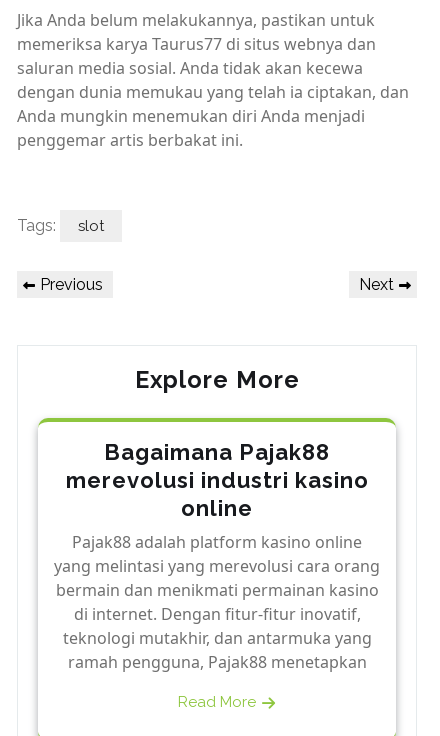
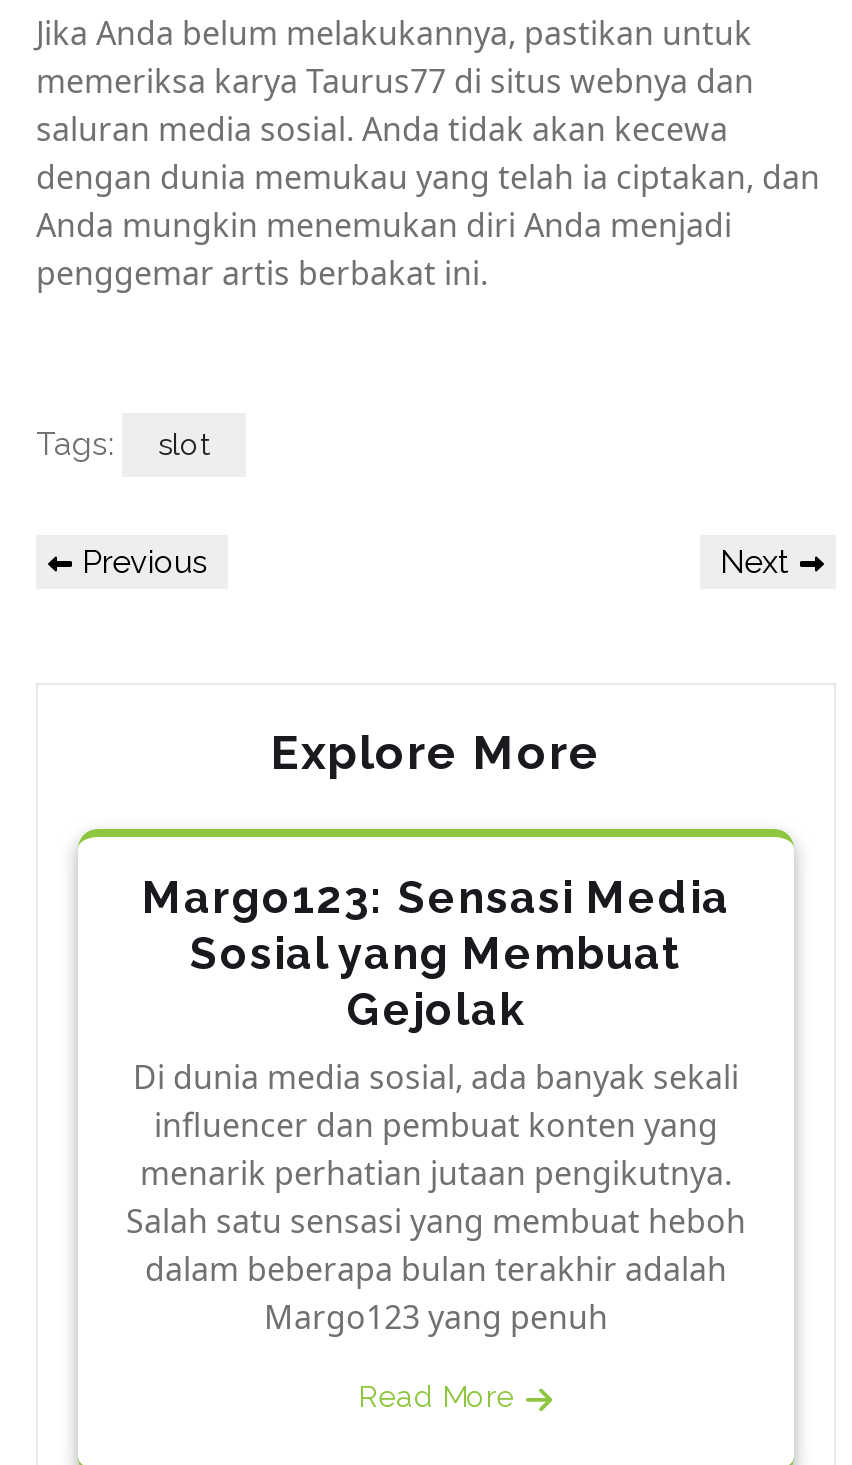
- Bagaimana Pajak88
- merevolusi industri kasino
- online
- Pajak88 adalah platform kasino online
- yang melintasi yang merevolusi cara orang
- bermain dan menikmati permainan kasino
- di internet. Dengan fitur-fitur inovatif,
- teknologi mutakhir, dan antarmuka yang
- ramah pengguna, Pajak88 menetapkan
+ Margo123: Sensasi Media
+ Sosial yang Membuat
+ Gejolak
+ Di dunia media sosial, ada banyak sekali
+ influencer dan pembuat konten yang
+ menarik perhatian jutaan pengikutnya.
+ Salah satu sensasi yang membuat heboh
+ dalam beberapa bulan terakhir adalah
+ Margo123 yang penuh
